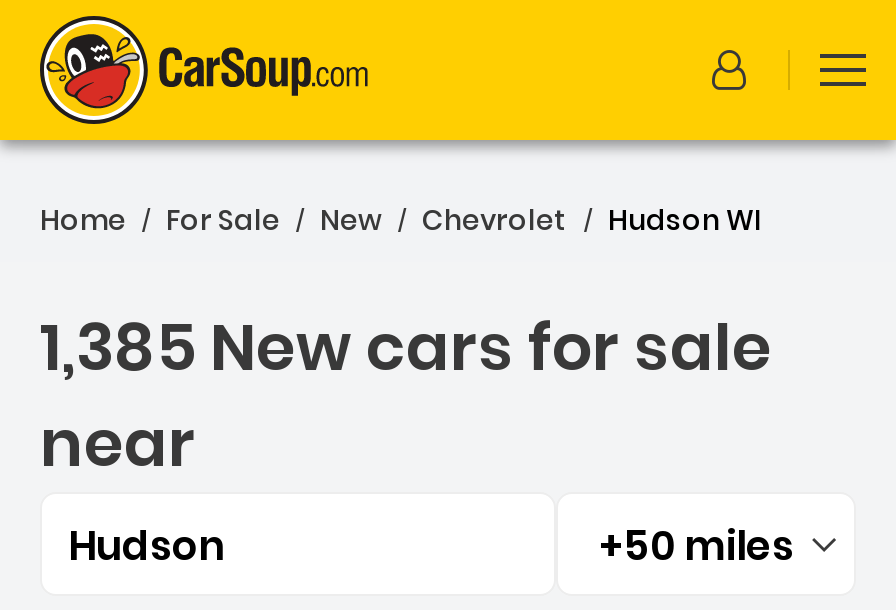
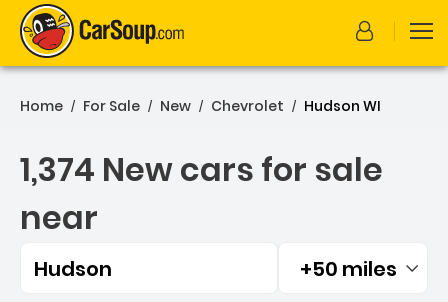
- 1,385 New cars for sale
+ 1,374 New cars for sale
